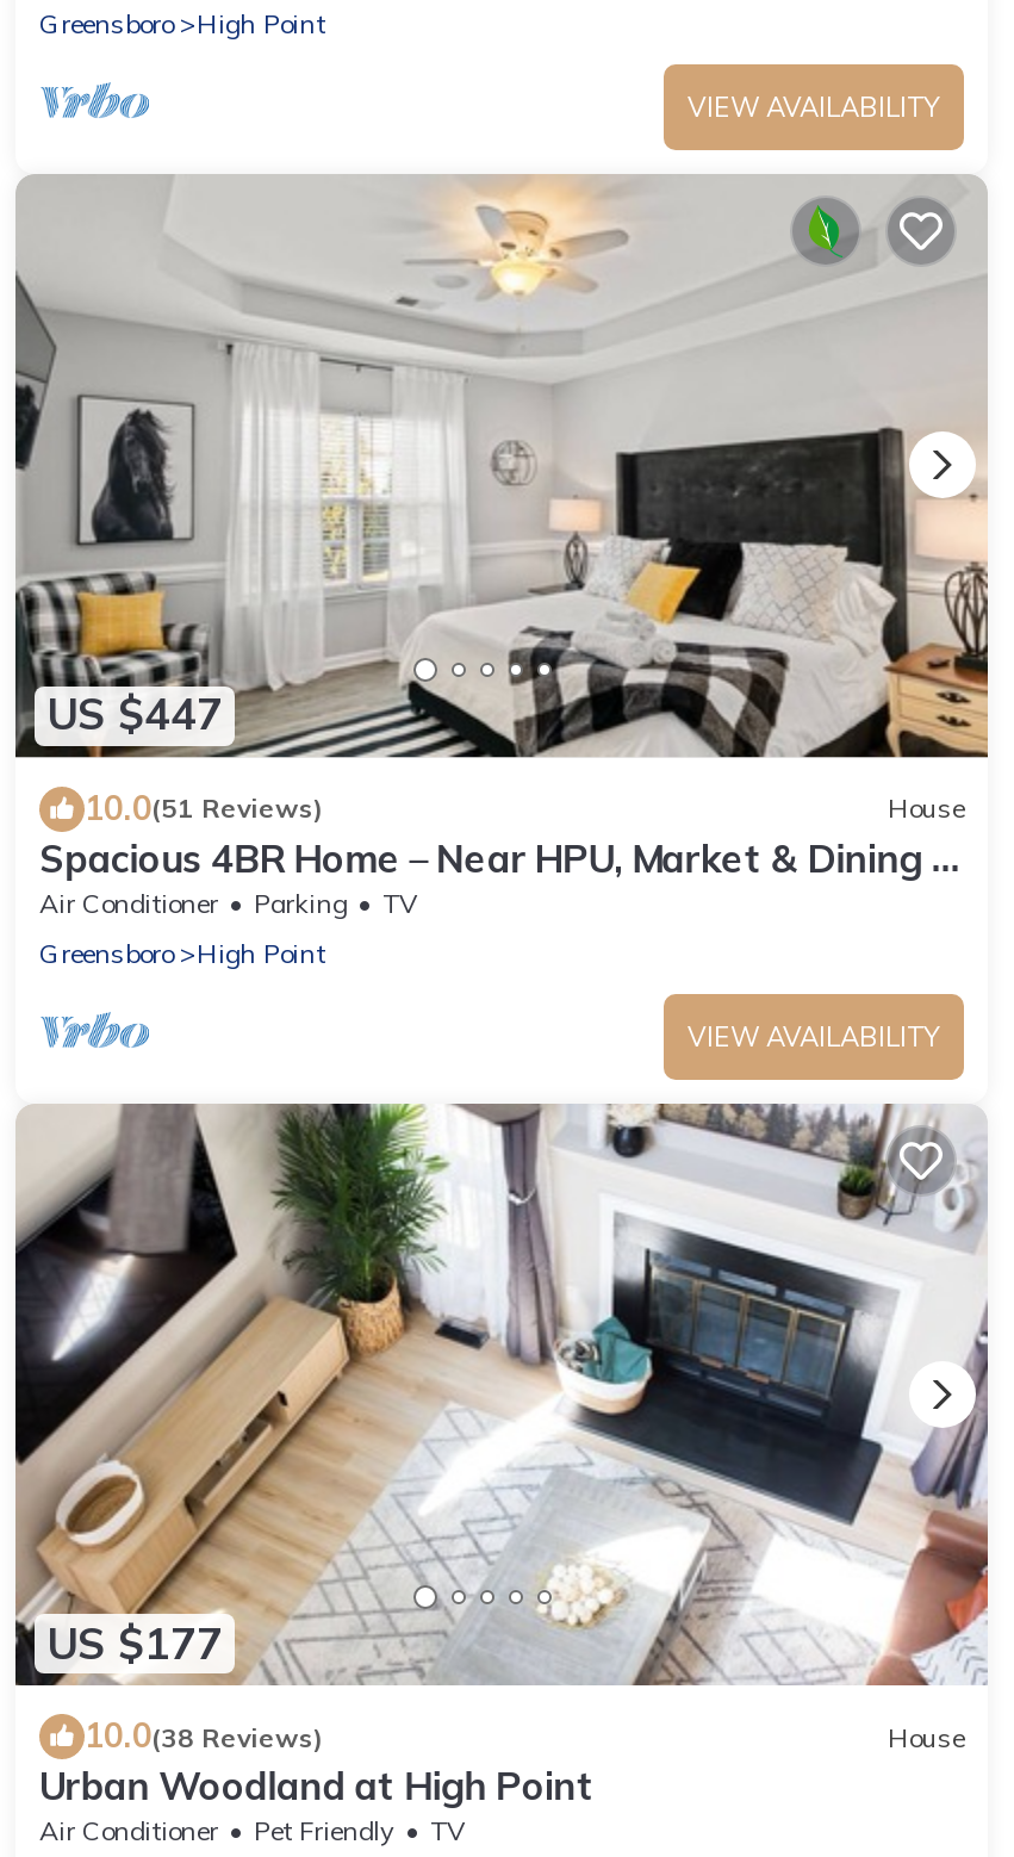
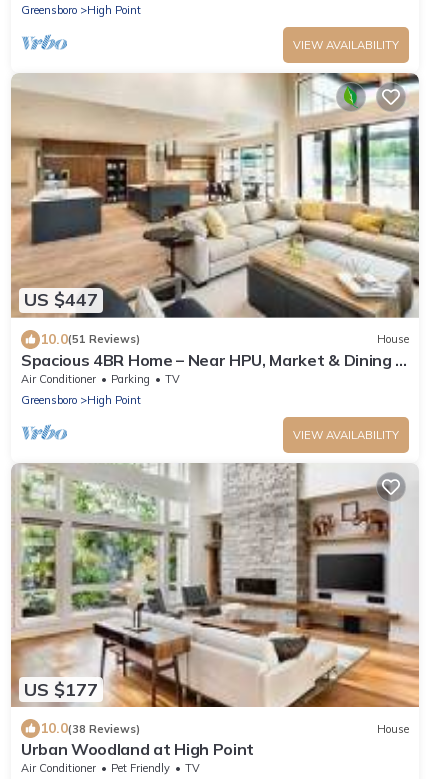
- [image]
+ [image]

- [image]
+ [image]
